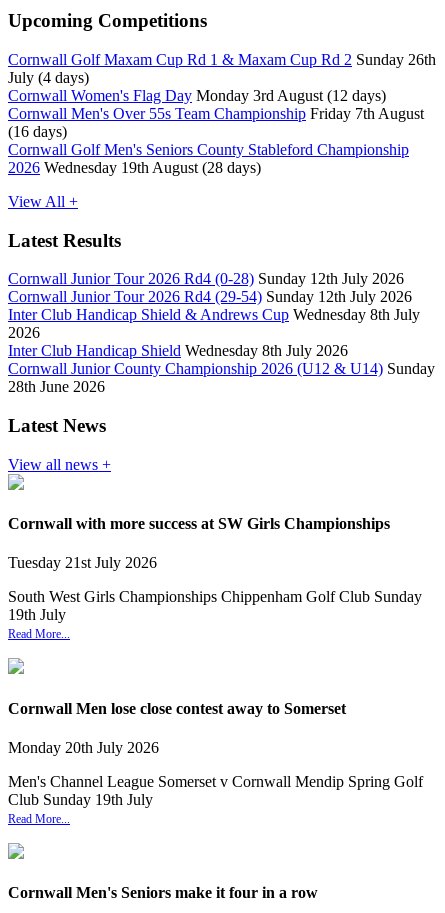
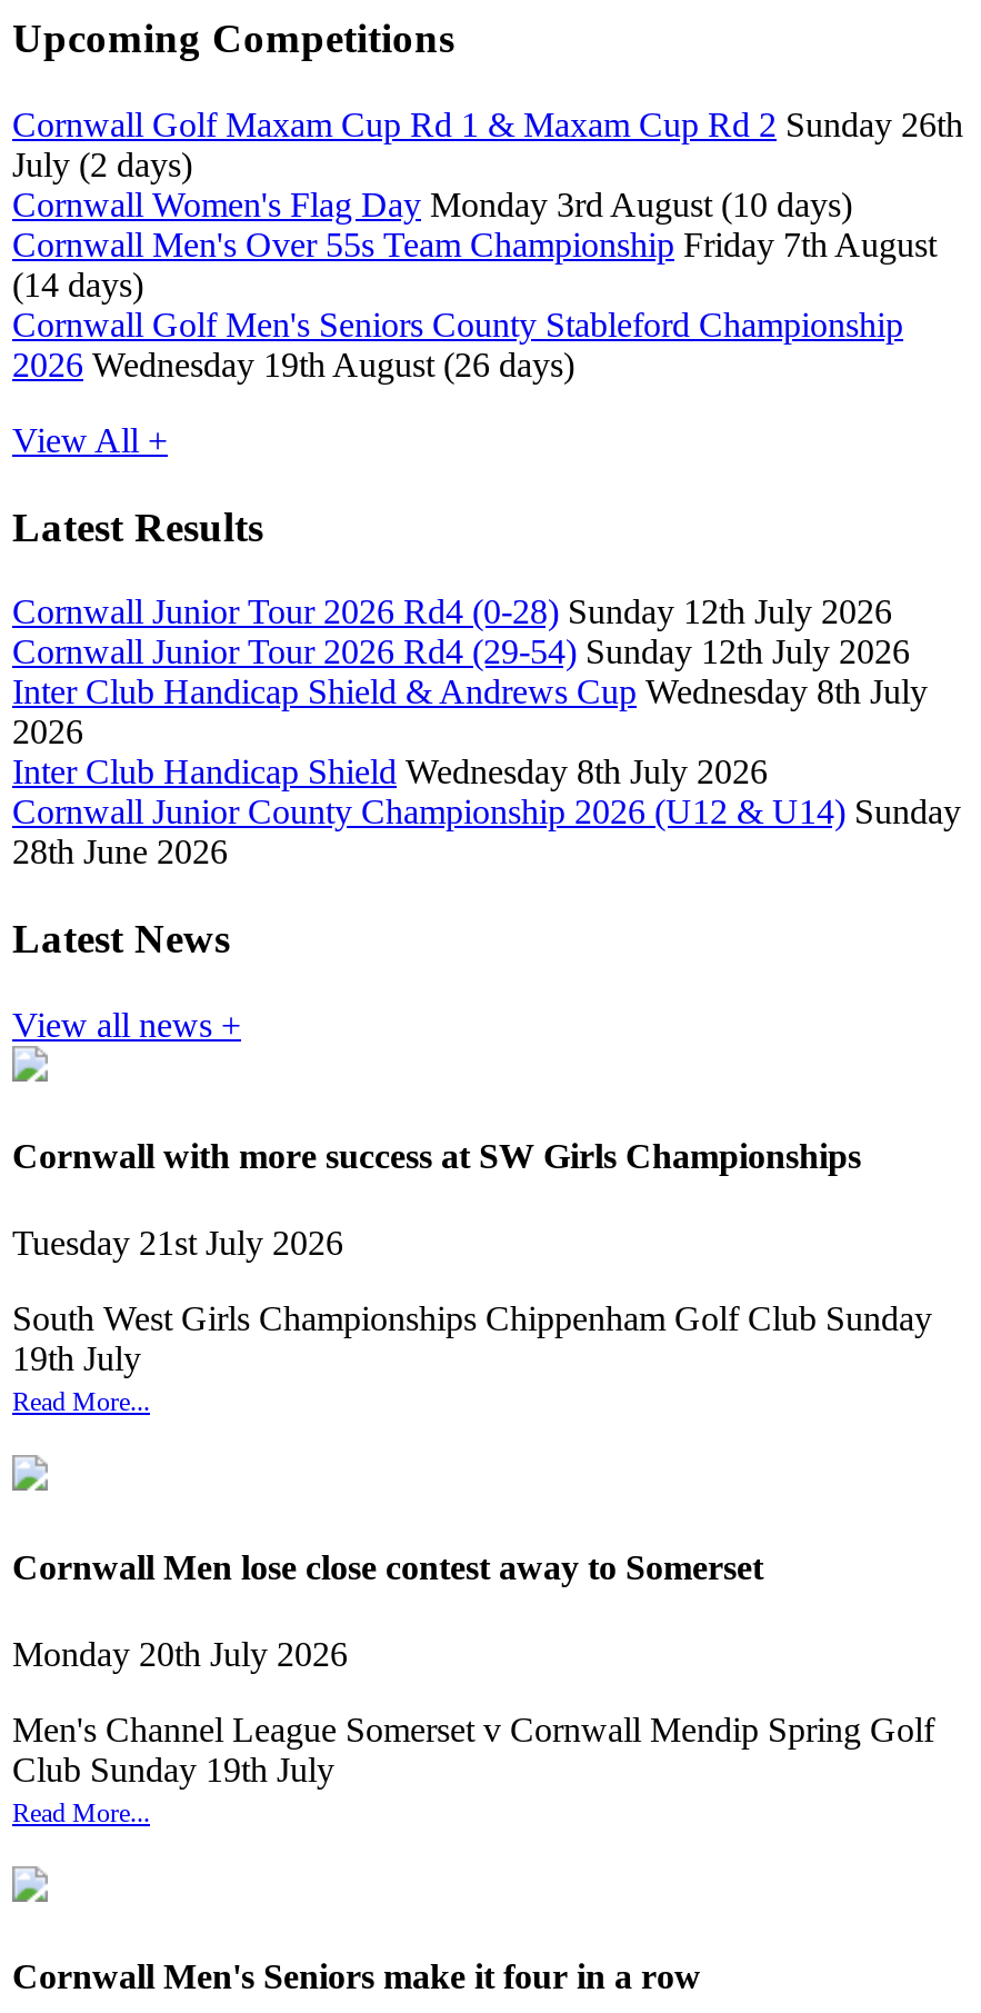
- July (4 days)
+ July (2 days)

- Cornwall Women's Flag Day Monday 3rd August (12 days)
+ Cornwall Women's Flag Day Monday 3rd August (10 days)

- (16 days)
+ (14 days)

- 2026 Wednesday 19th August (28 days)
+ 2026 Wednesday 19th August (26 days)
